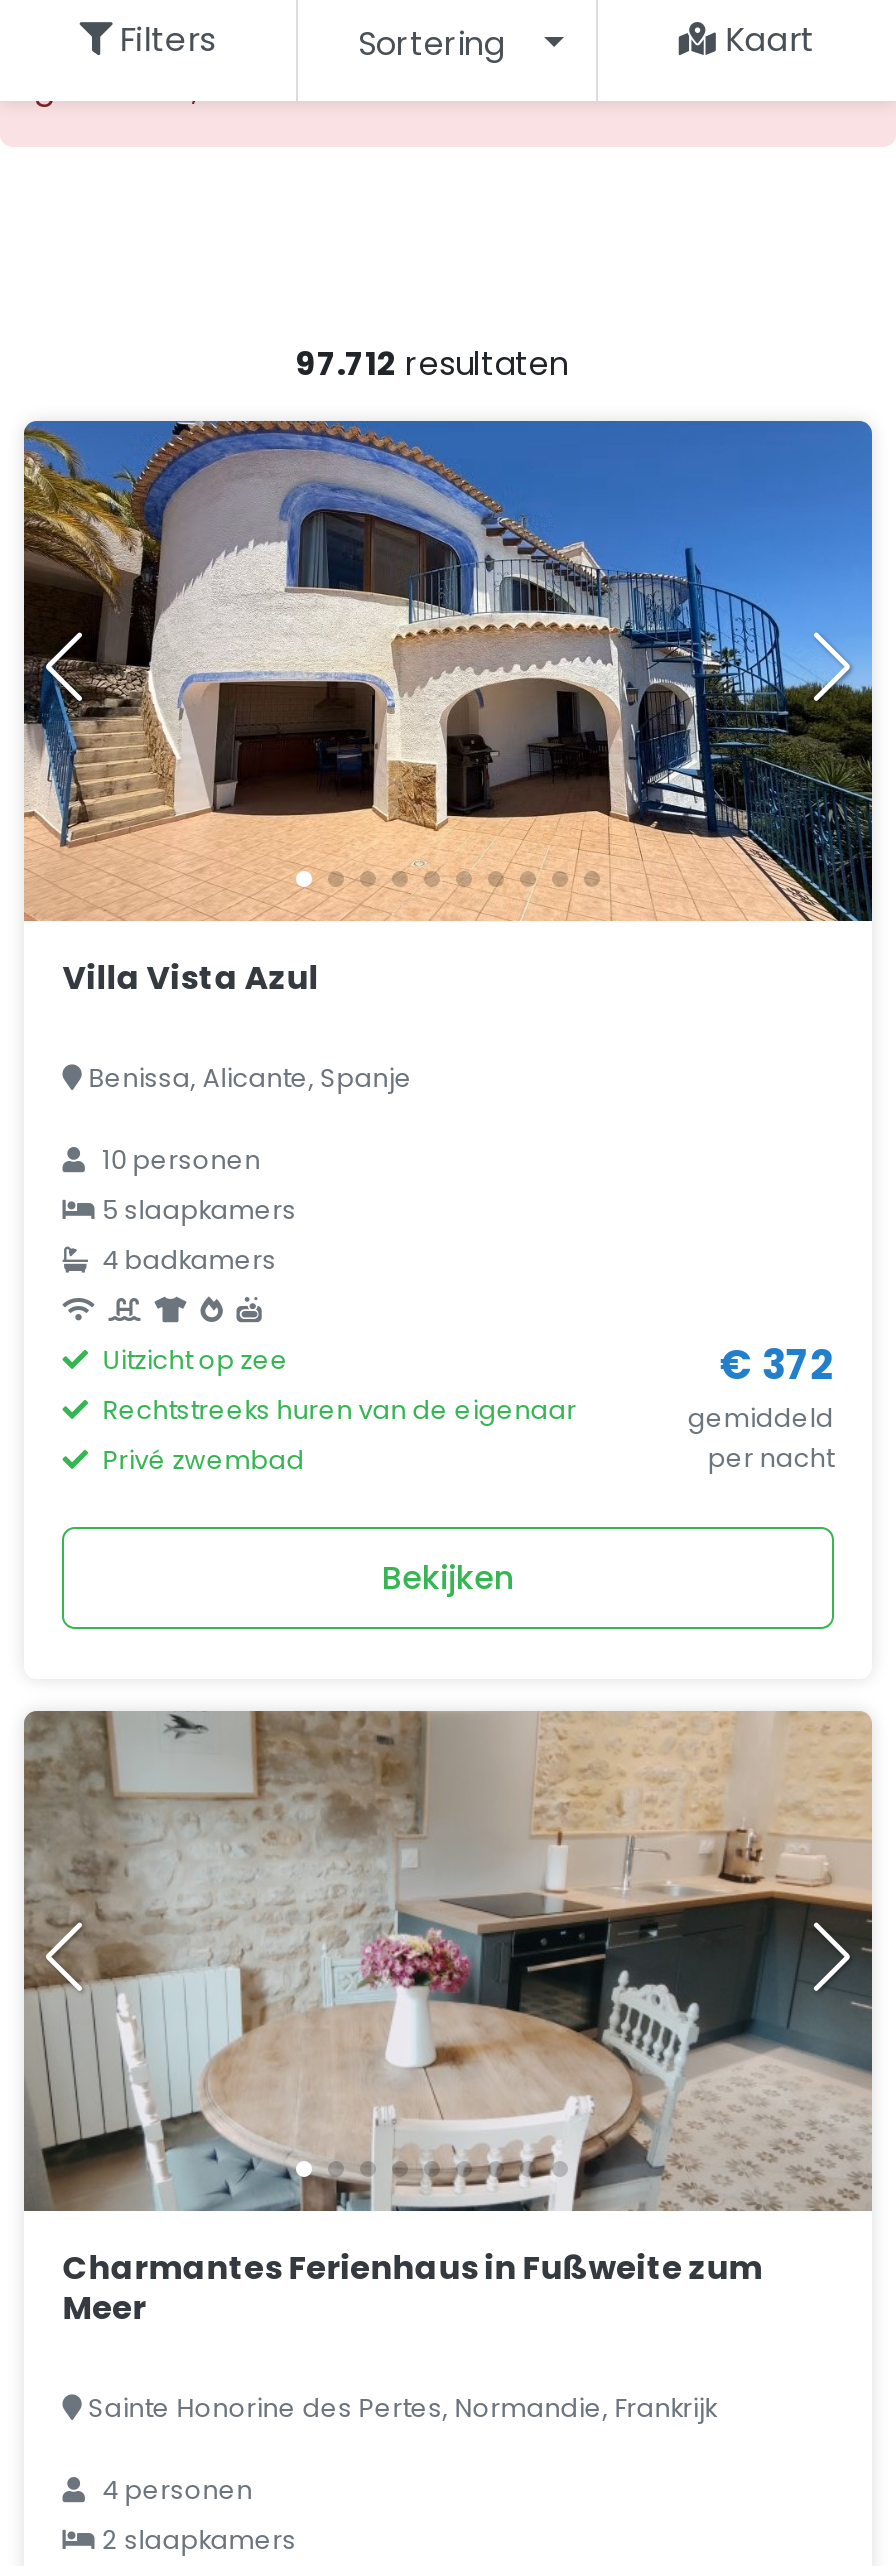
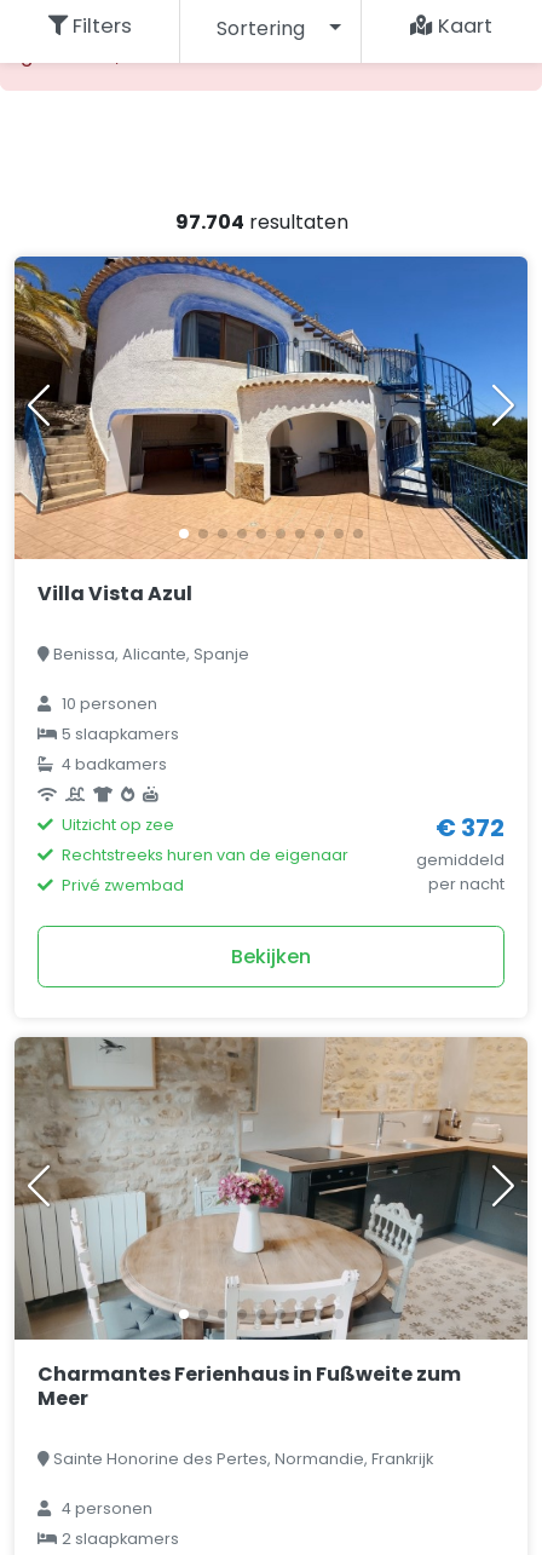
- 97.712 resultaten
+ 97.704 resultaten
